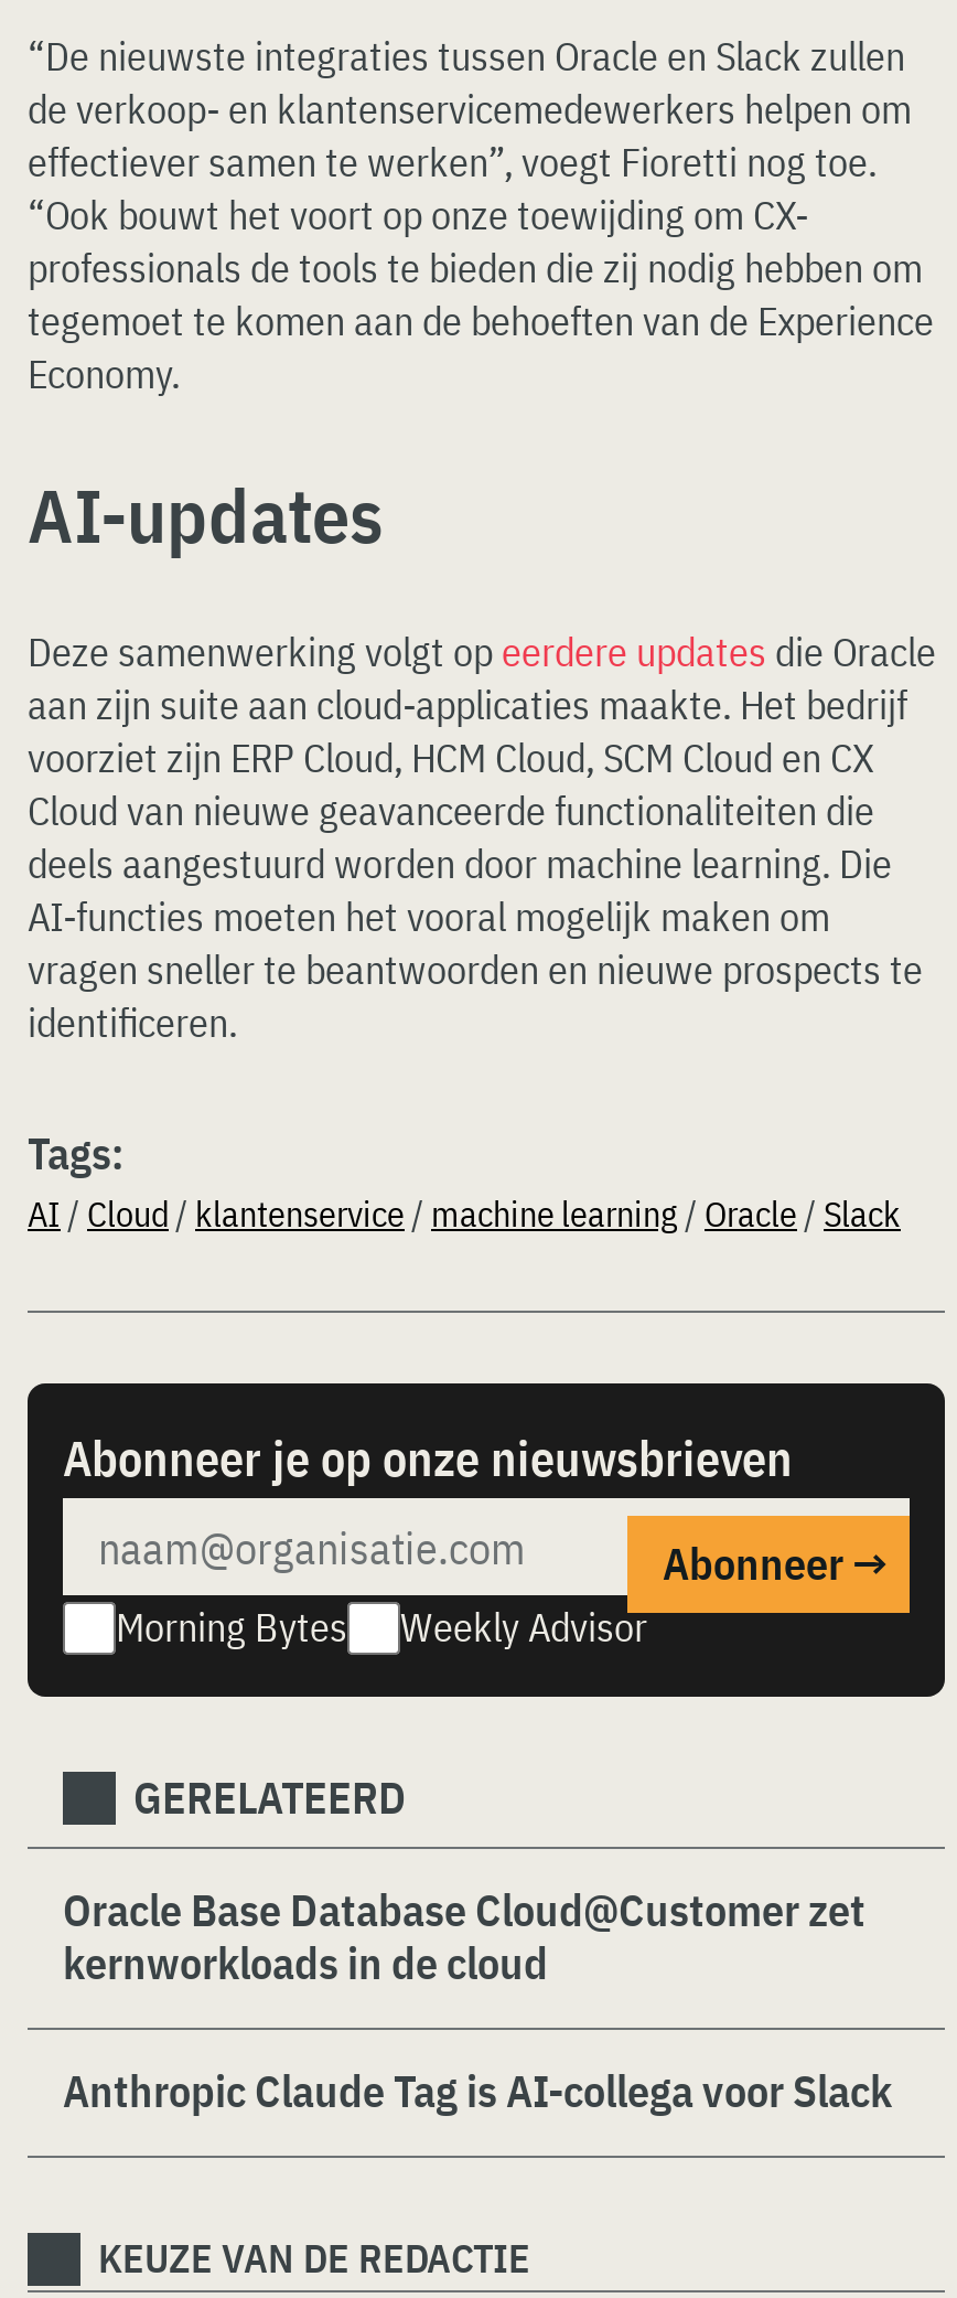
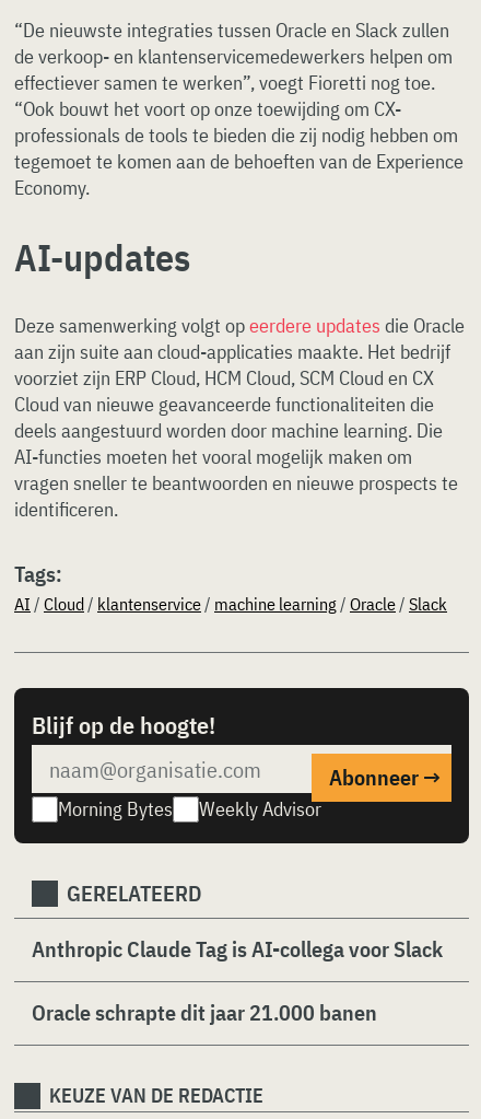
- Abonneer je op onze nieuwsbrieven
+ Blijf op de hoogte!

- Oracle Base Database Cloud@Customer zet
- kernworkloads in de cloud

moved up: Anthropic Claude Tag is AI-collega voor Slack

+ Oracle schrapte dit jaar 21.000 banen
